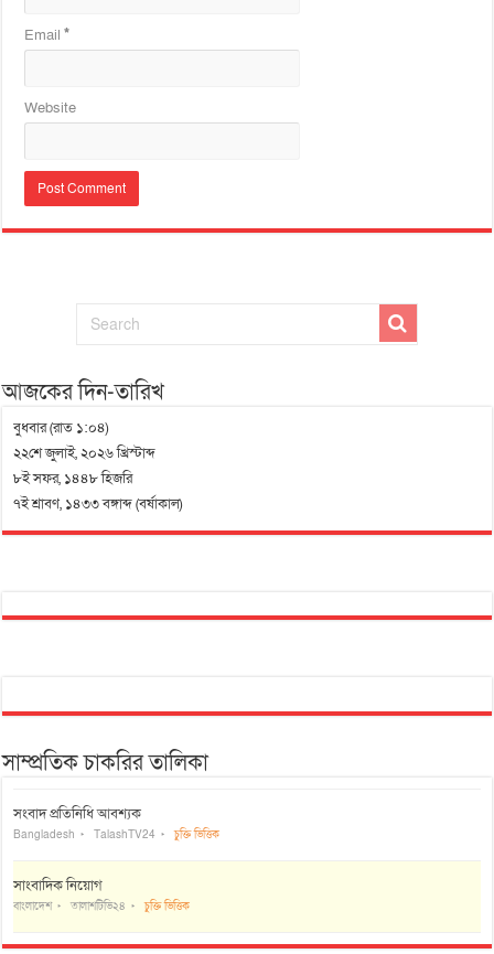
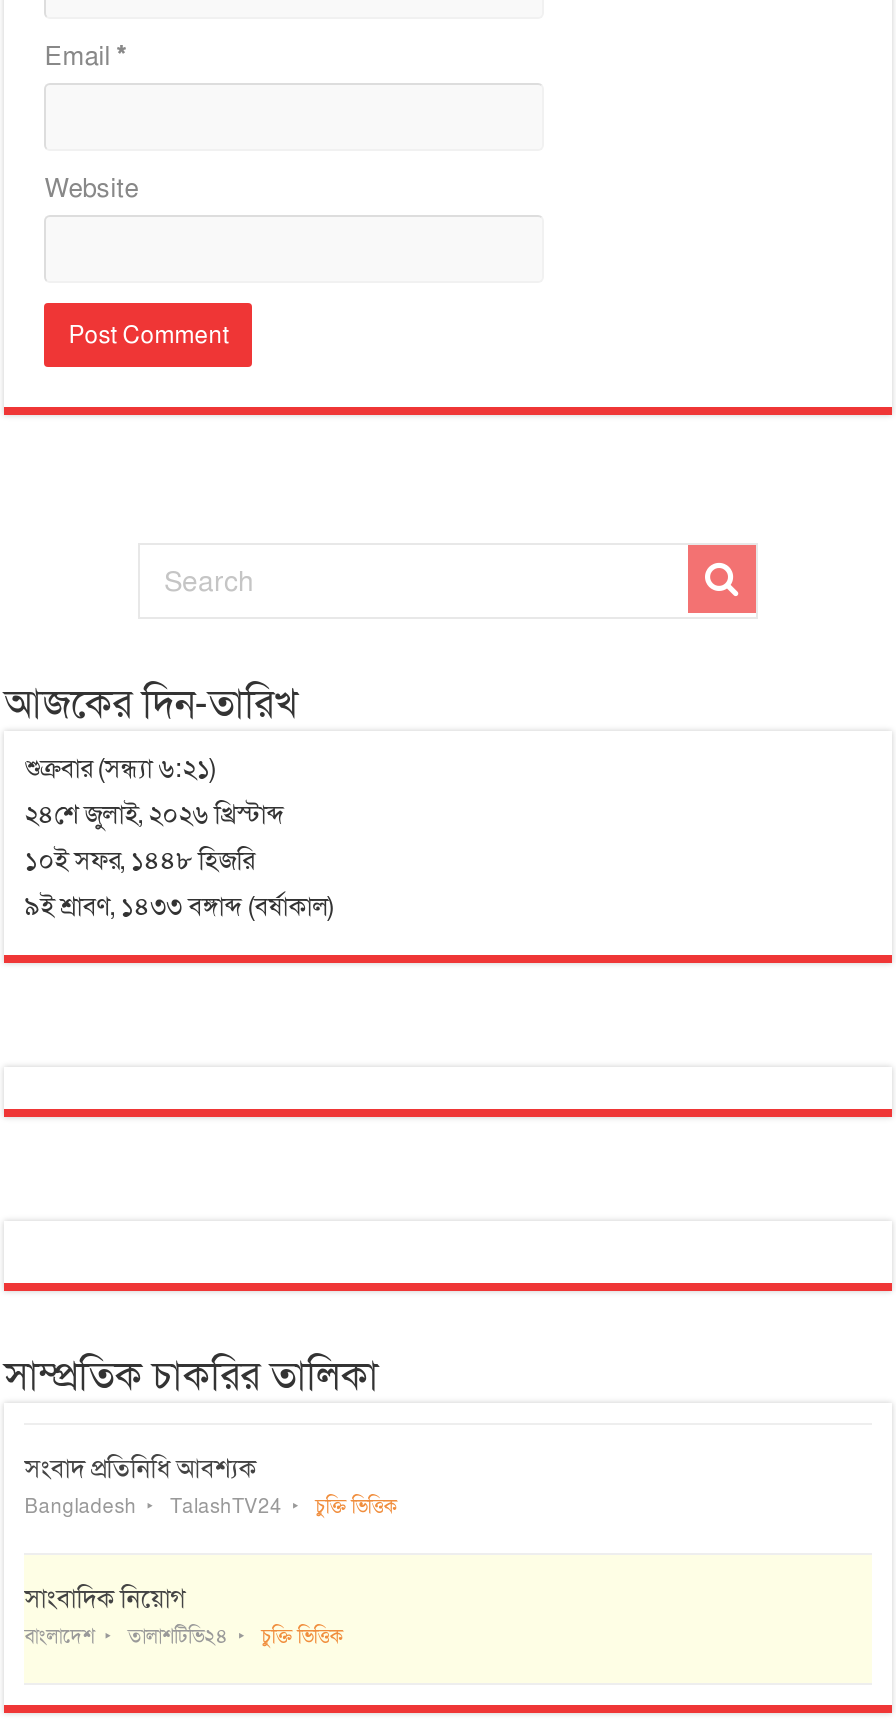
- বুধবার (রাত ১:০৪)
- ২২শে জুলাই, ২০২৬ খ্রিস্টাব্দ
- ৮ই সফর, ১৪৪৮ হিজরি
- ৭ই শ্রাবণ, ১৪৩৩ বঙ্গাব্দ (বর্ষাকাল)
+ শুক্রবার (সন্ধ্যা ৬:২১)
+ ২৪শে জুলাই, ২০২৬ খ্রিস্টাব্দ
+ ১০ই সফর, ১৪৪৮ হিজরি
+ ৯ই শ্রাবণ, ১৪৩৩ বঙ্গাব্দ (বর্ষাকাল)
